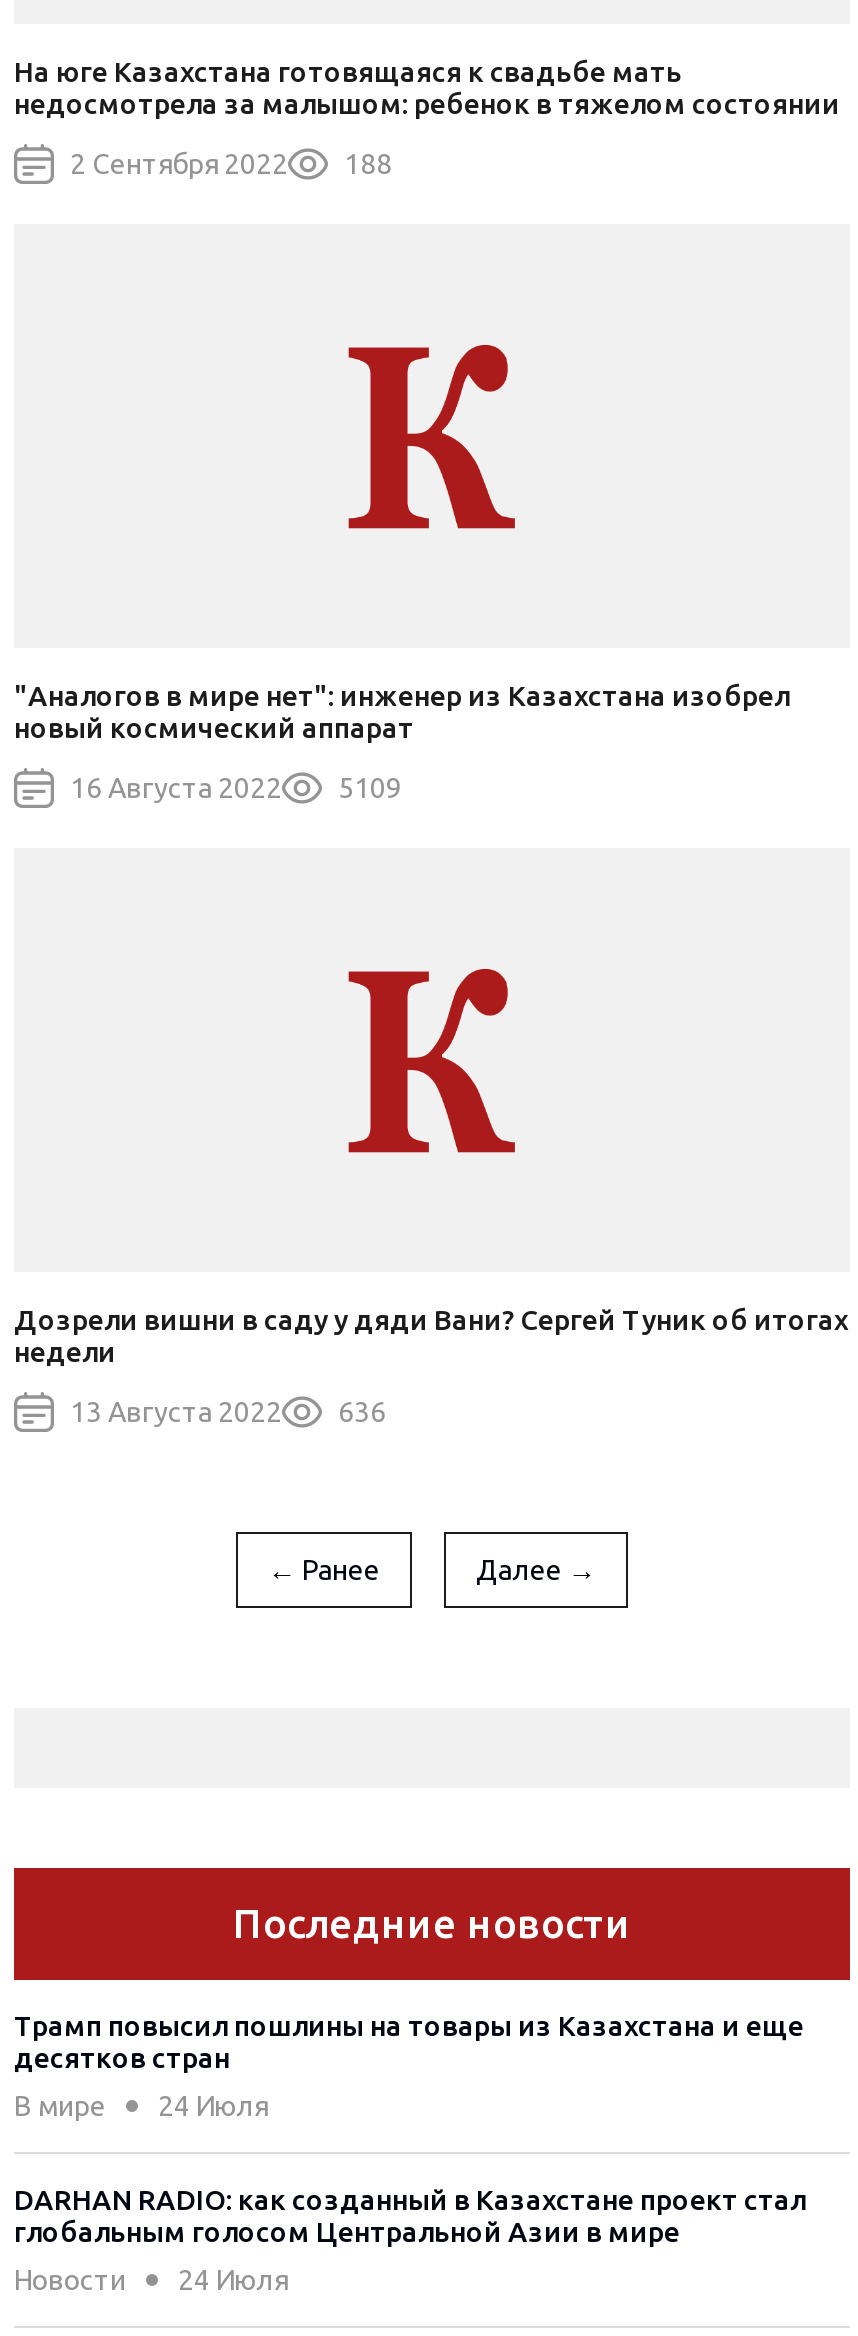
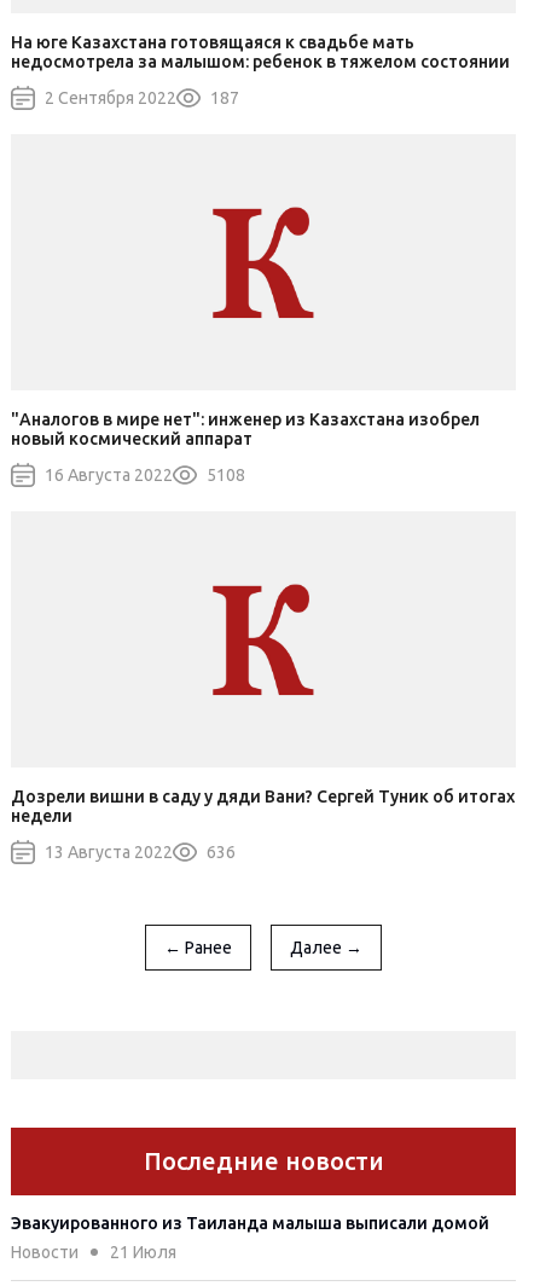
- 2 Сентября 2022 188
+ 2 Сентября 2022 187

- 16 Августа 2022 5109
+ 16 Августа 2022 5108

- Трамп повысил пошлины на товары из Казахстана и еще
- десятков стран
- В мире
- 24 Июля
- DARHAN RADIO: как созданный в Казахстане проект стал
- глобальным голосом Центральной Азии в мире
+ Эвакуированного из Таиланда малыша выписали домой

- Новости 24 Июля
+ Новости 21 Июля
